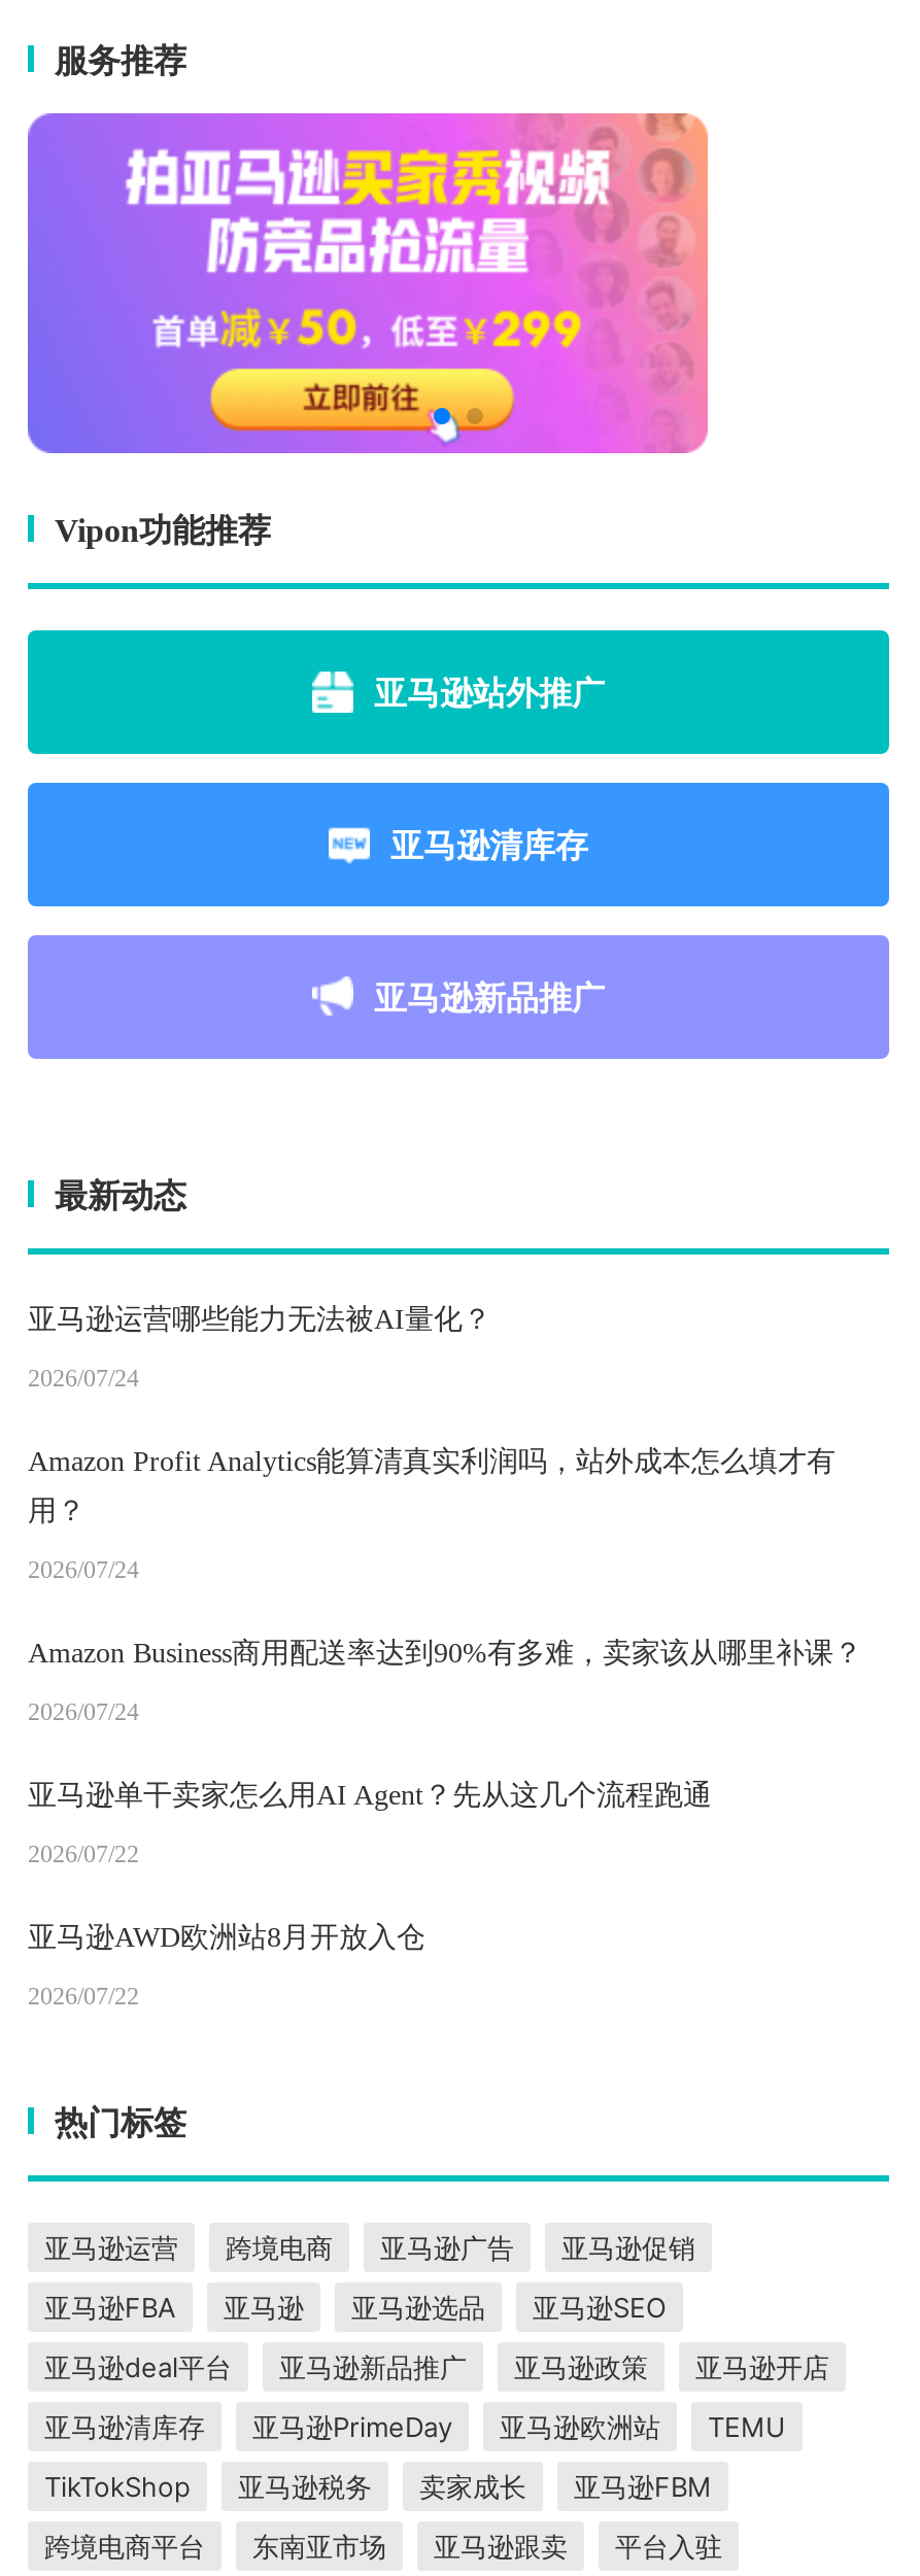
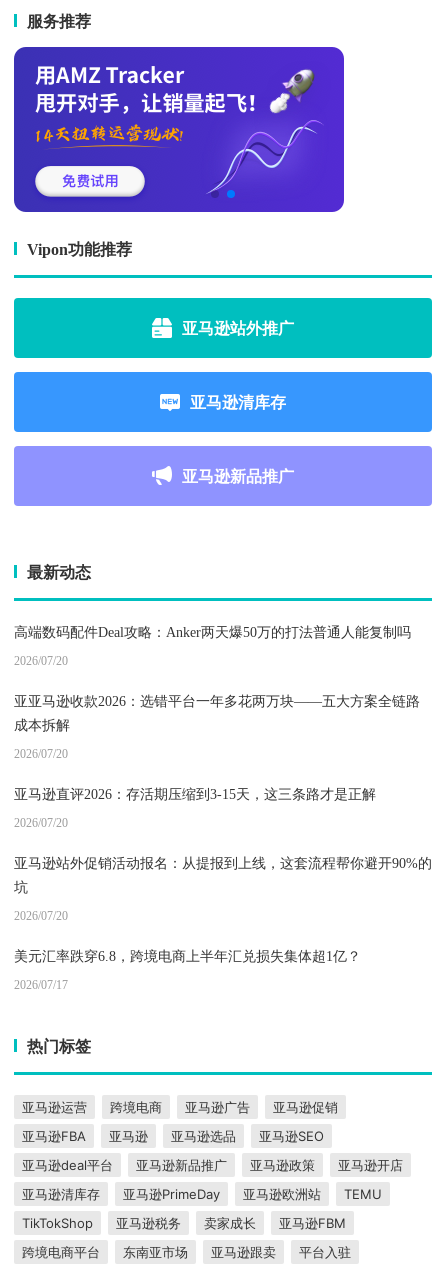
- [image]
+ [image]

- 亚马逊运营哪些能力无法被AI量化？
- 2026/07/24
- Amazon Profit Analytics能算清真实利润吗，站外成本怎么填才有
- 用？
- 2026/07/24
- Amazon Business商用配送率达到90%有多难，卖家该从哪里补课？
- 2026/07/24
- 亚马逊单干卖家怎么用AI Agent？先从这几个流程跑通
- 2026/07/22
- 亚马逊AWD欧洲站8月开放入仓
- 2026/07/22
+ 高端数码配件Deal攻略：Anker两天爆50万的打法普通人能复制吗
+ 2026/07/20
+ 亚亚马逊收款2026：选错平台一年多花两万块——五大方案全链路
+ 成本拆解
+ 2026/07/20
+ 亚马逊直评2026：存活期压缩到3-15天，这三条路才是正解
+ 2026/07/20
+ 亚马逊站外促销活动报名：从提报到上线，这套流程帮你避开90%的
+ 坑
+ 2026/07/20
+ 美元汇率跌穿6.8，跨境电商上半年汇兑损失集体超1亿？
+ 2026/07/17
